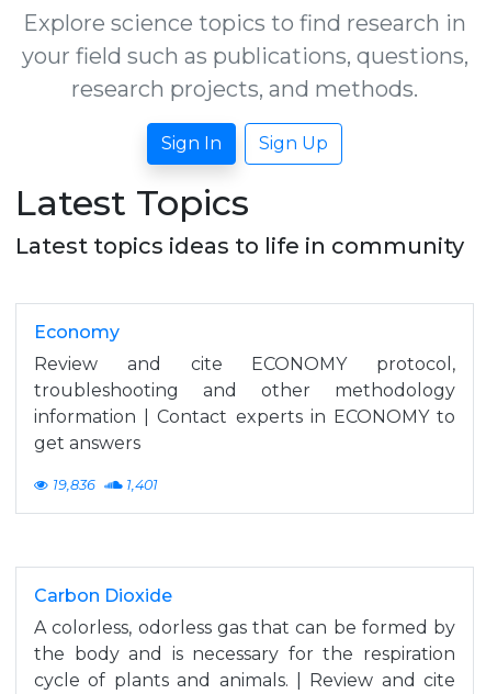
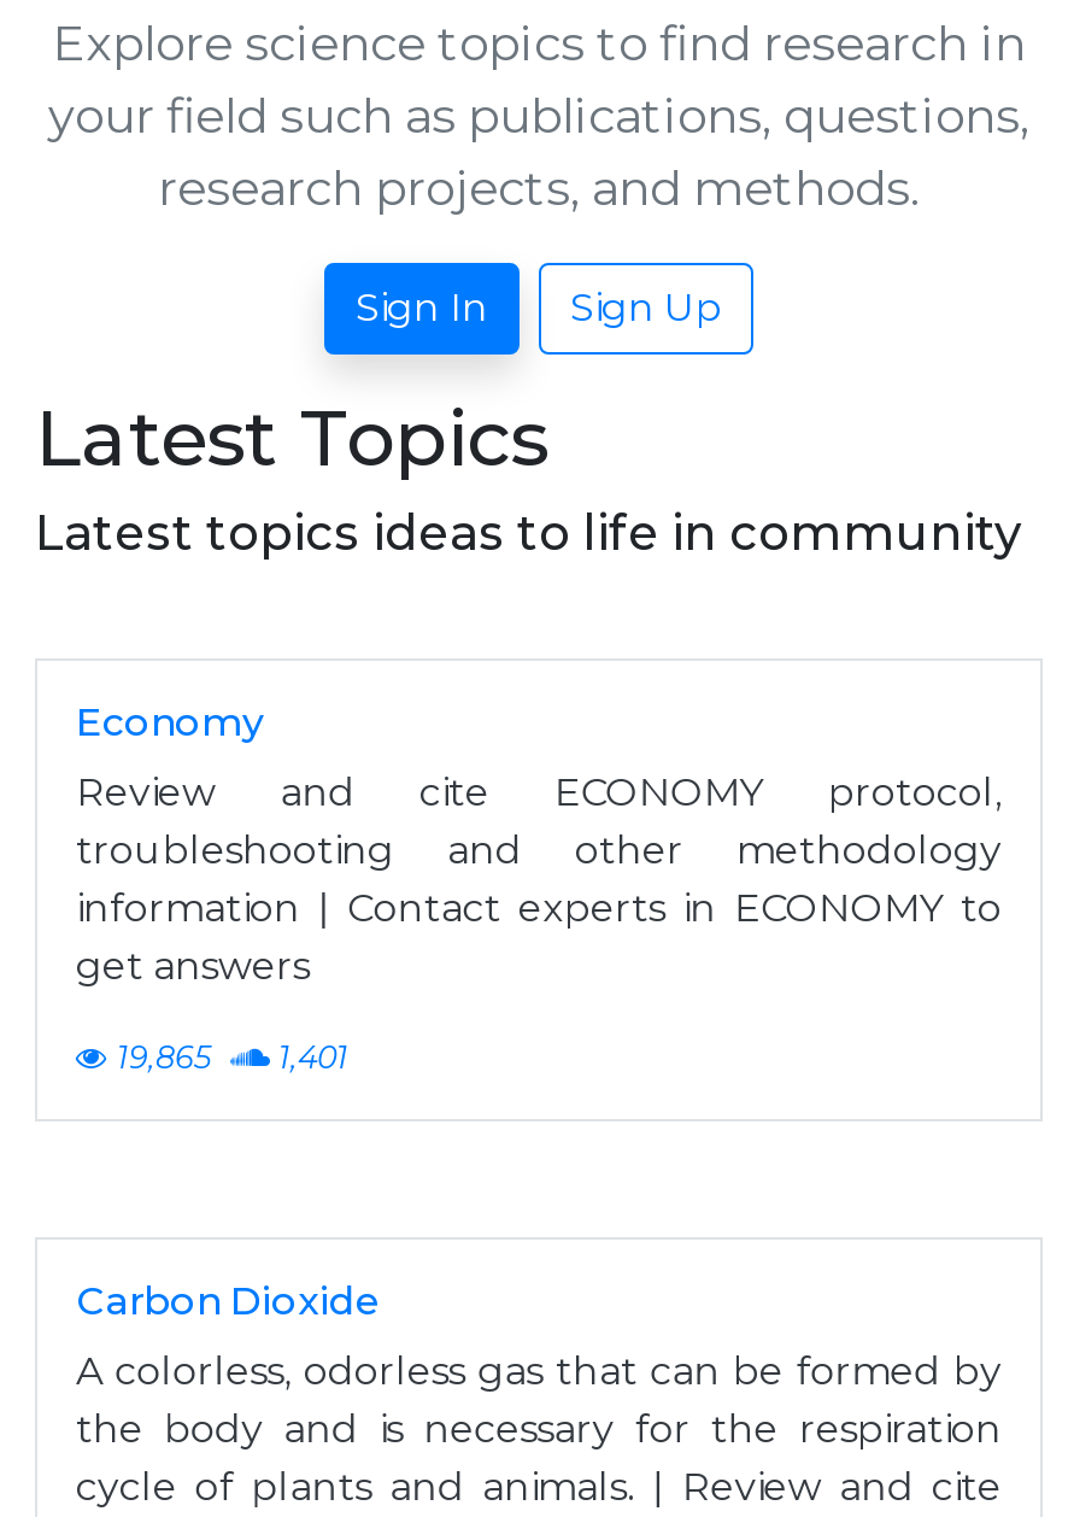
- 19,836 1,401
+ 19,865 1,401
